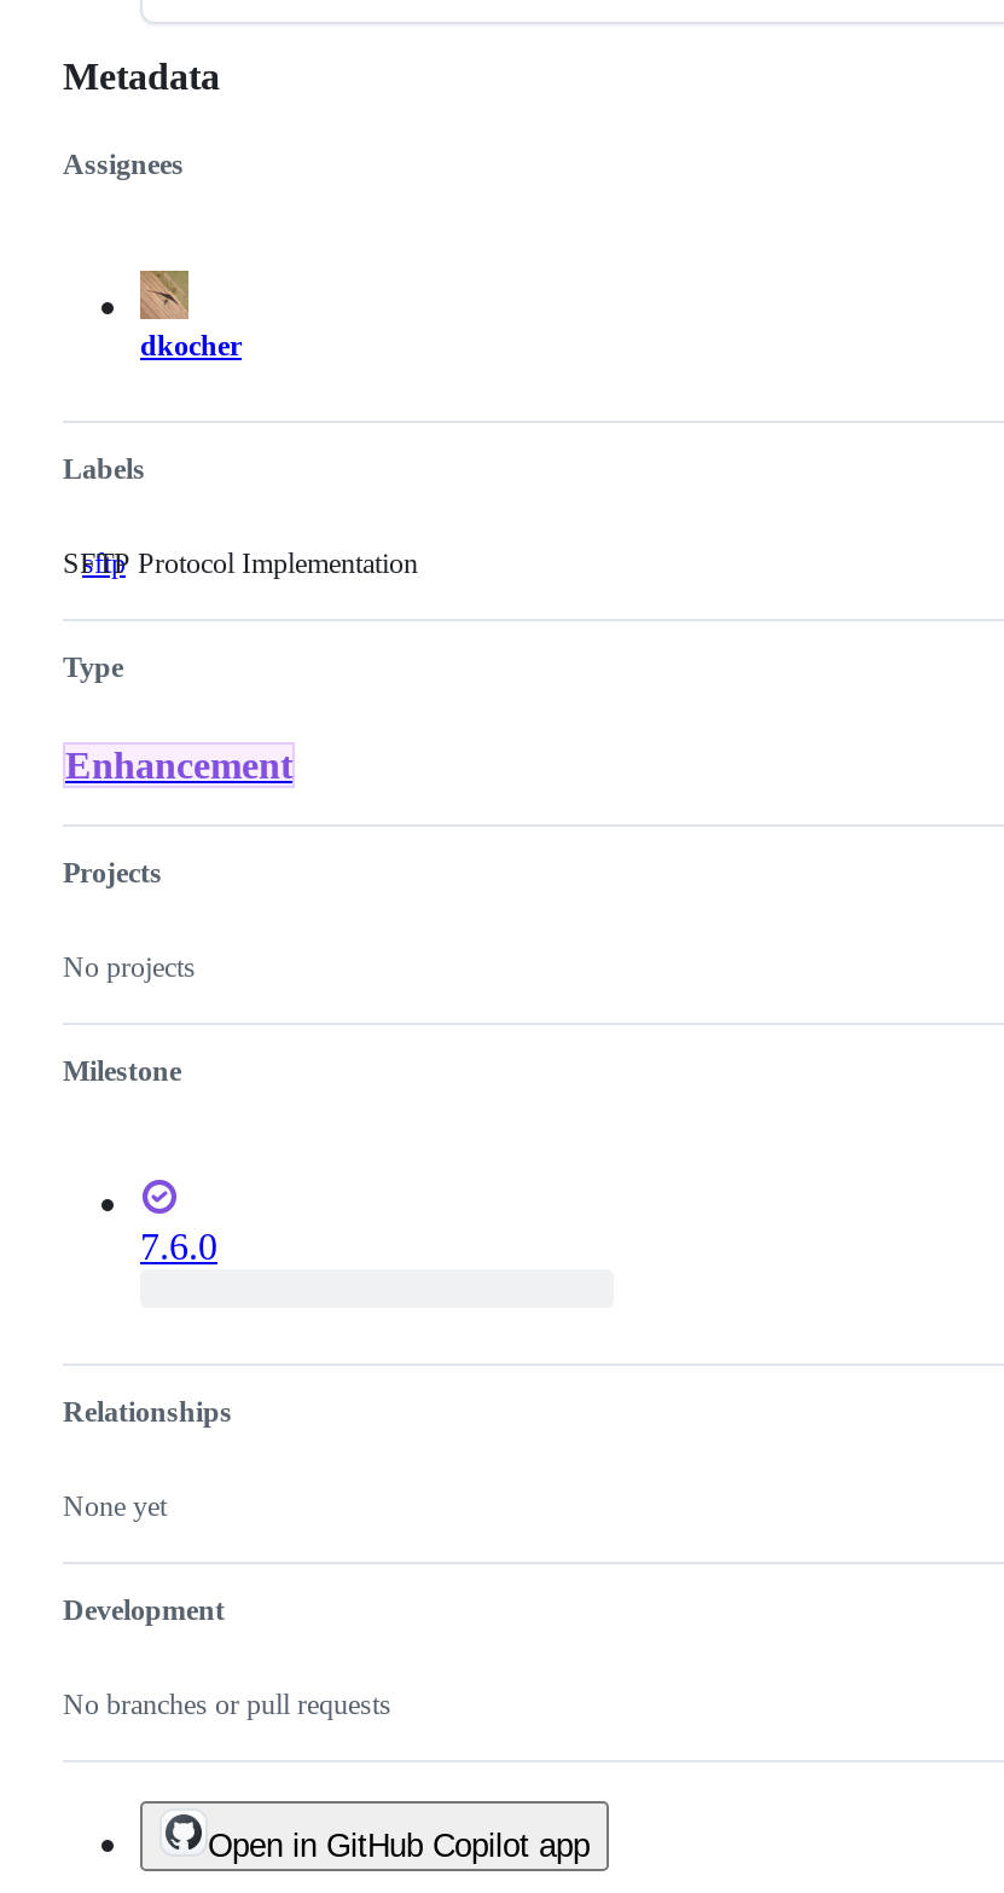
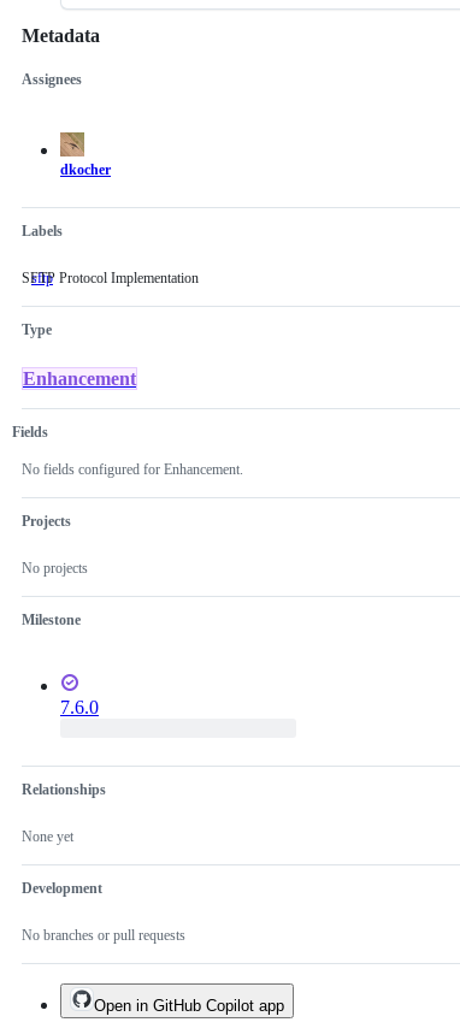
+ Fields
+ No fields configured for Enhancement.
